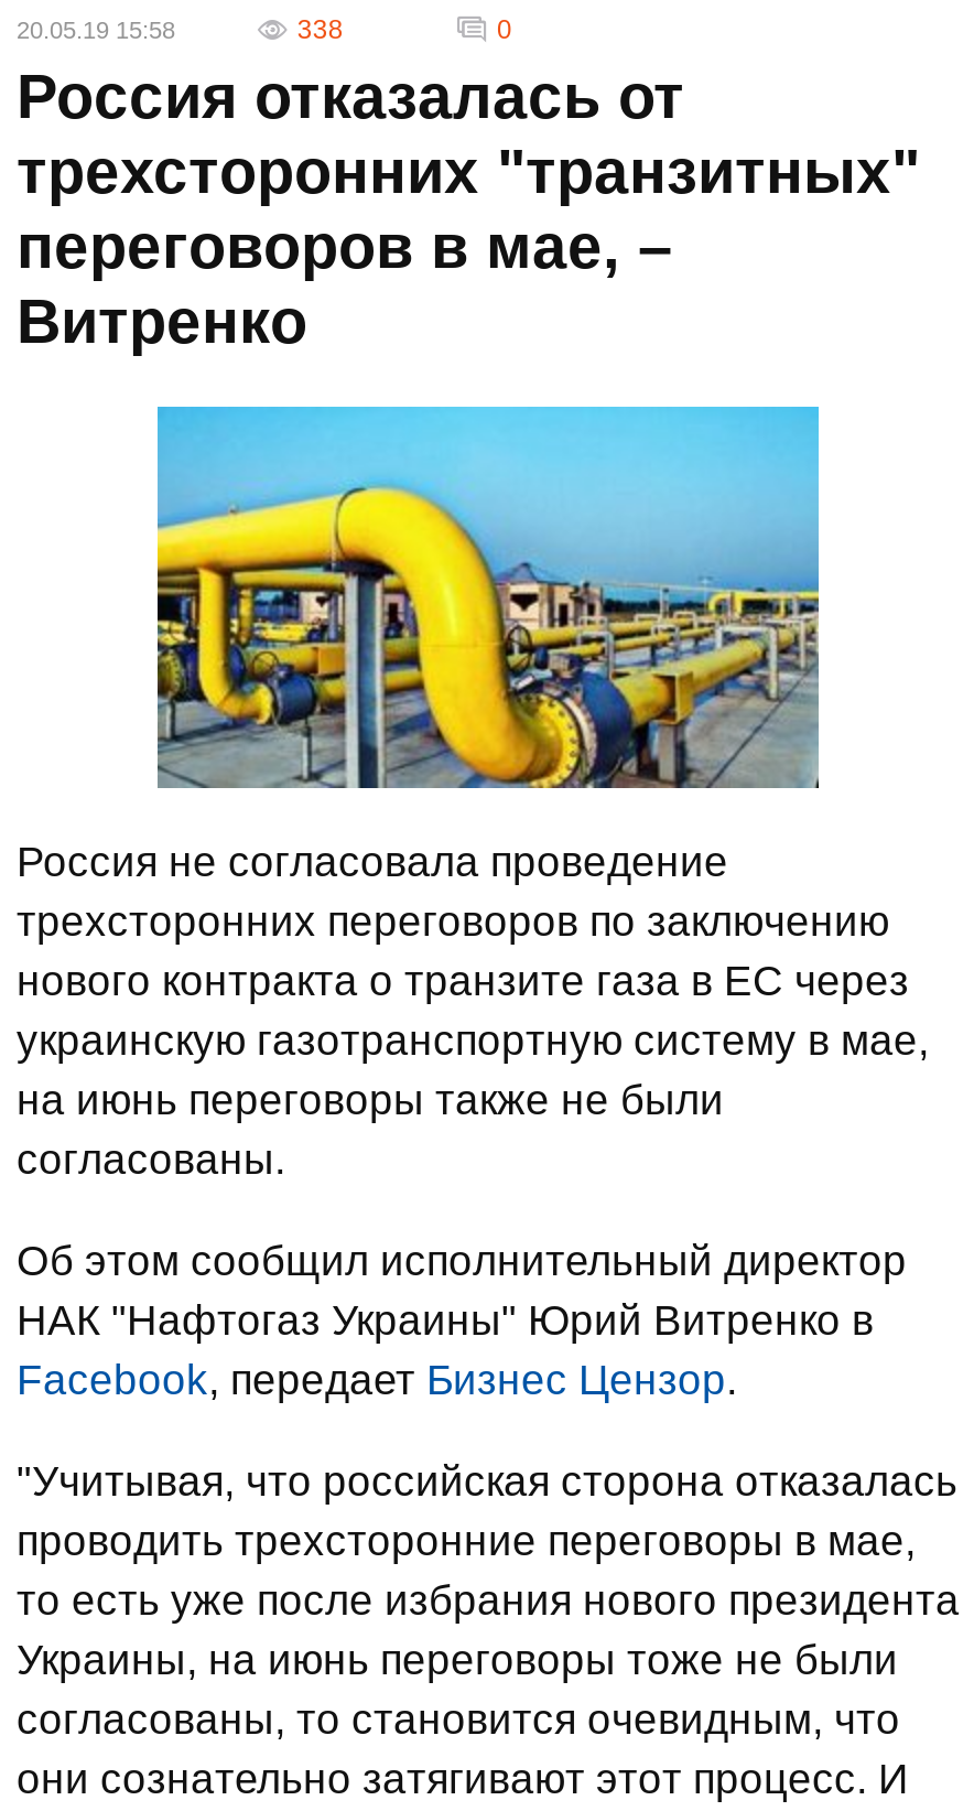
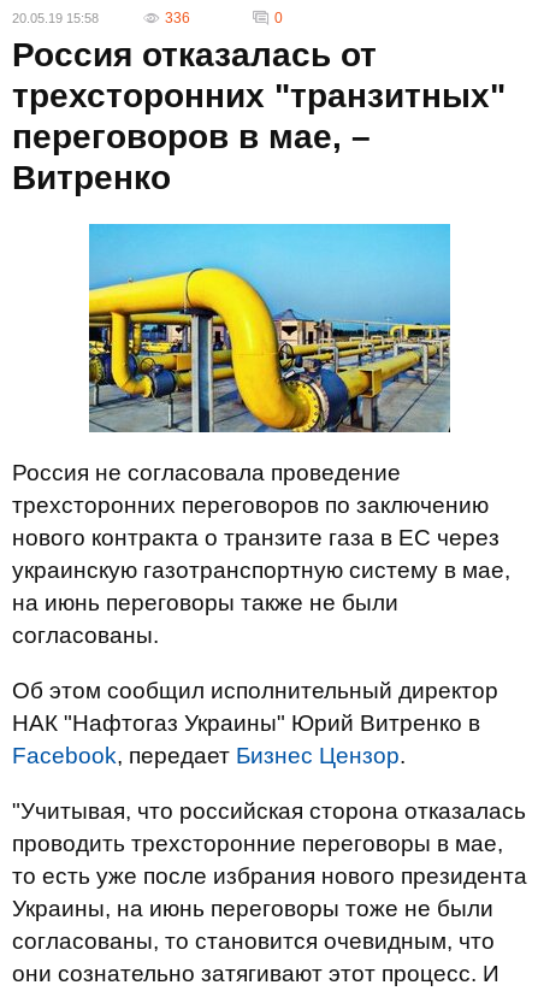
- 338
+ 336
